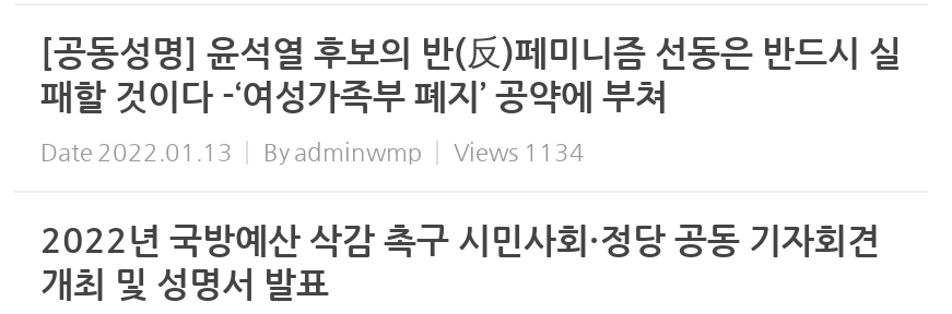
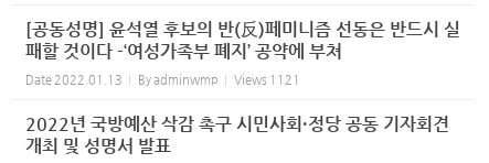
- Date 2022.01.13 By adminwmp Views 1134
+ Date 2022.01.13 By adminwmp Views 1121
